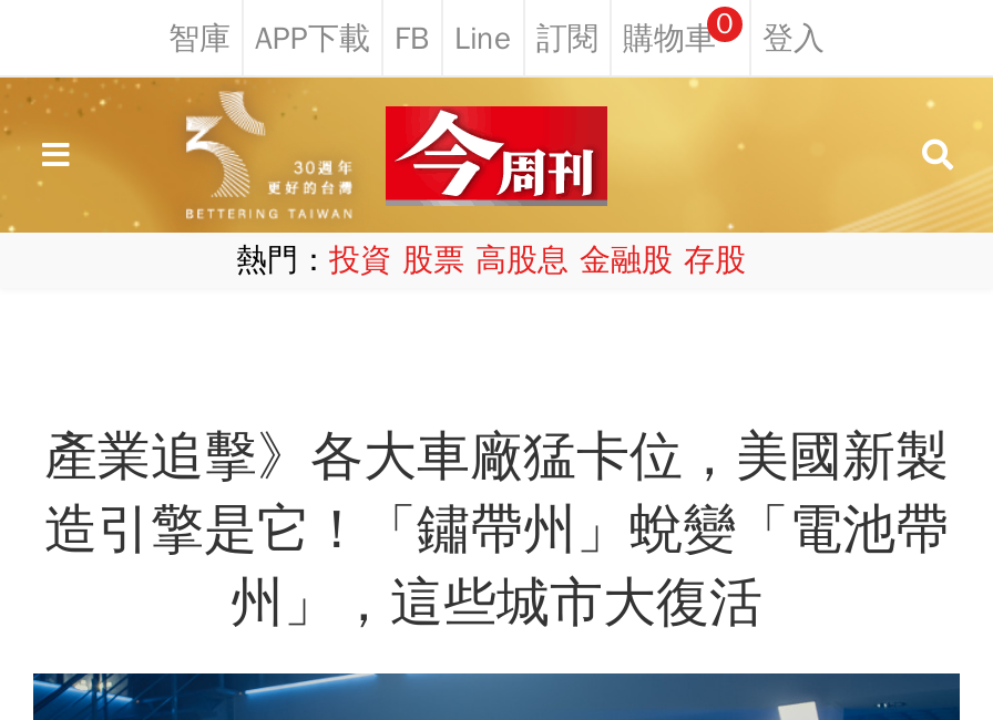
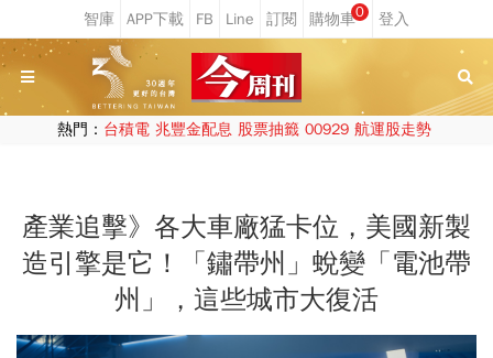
- 熱門：投資 股票 高股息 金融股 存股
+ 熱門：台積電 兆豐金配息 股票抽籤 00929 航運股走勢
